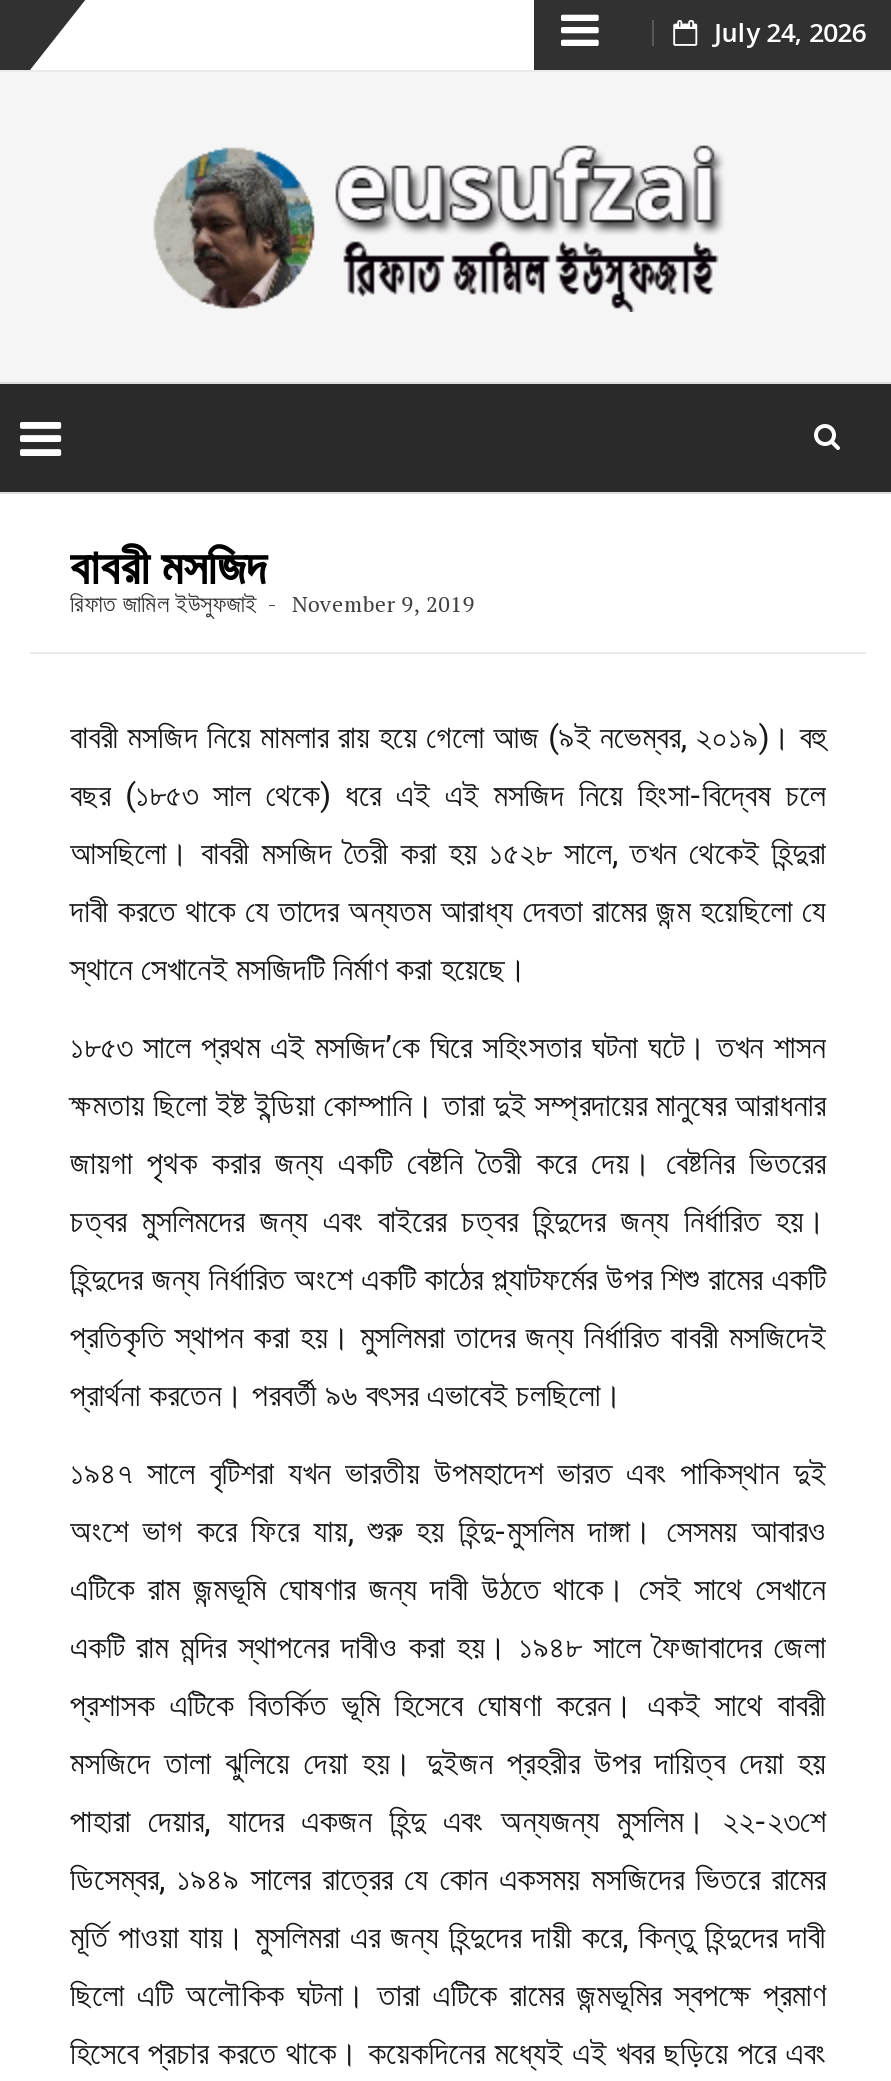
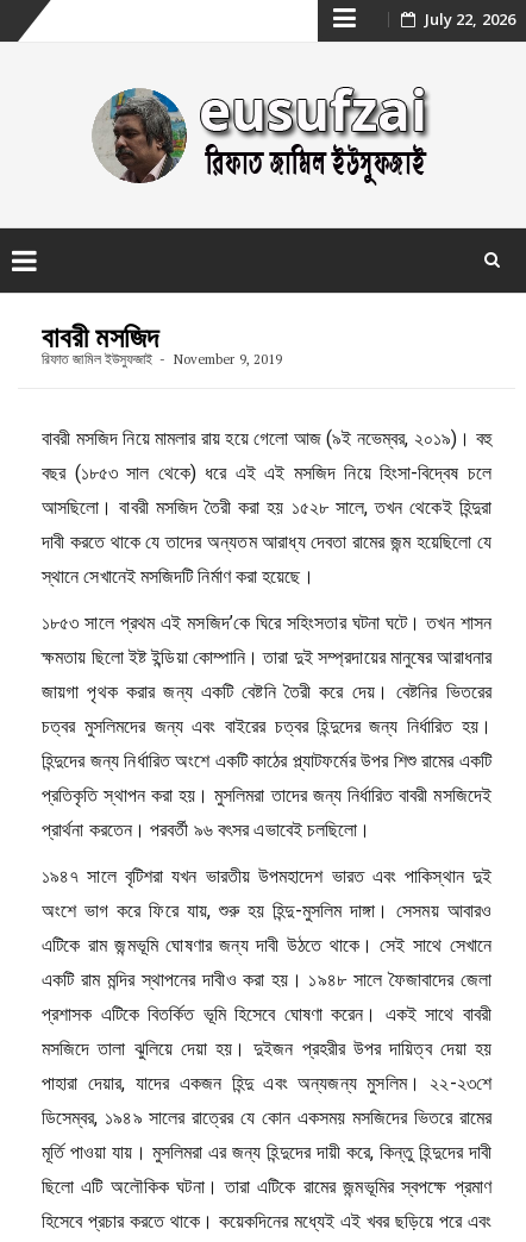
- July 24, 2026
+ July 22, 2026
